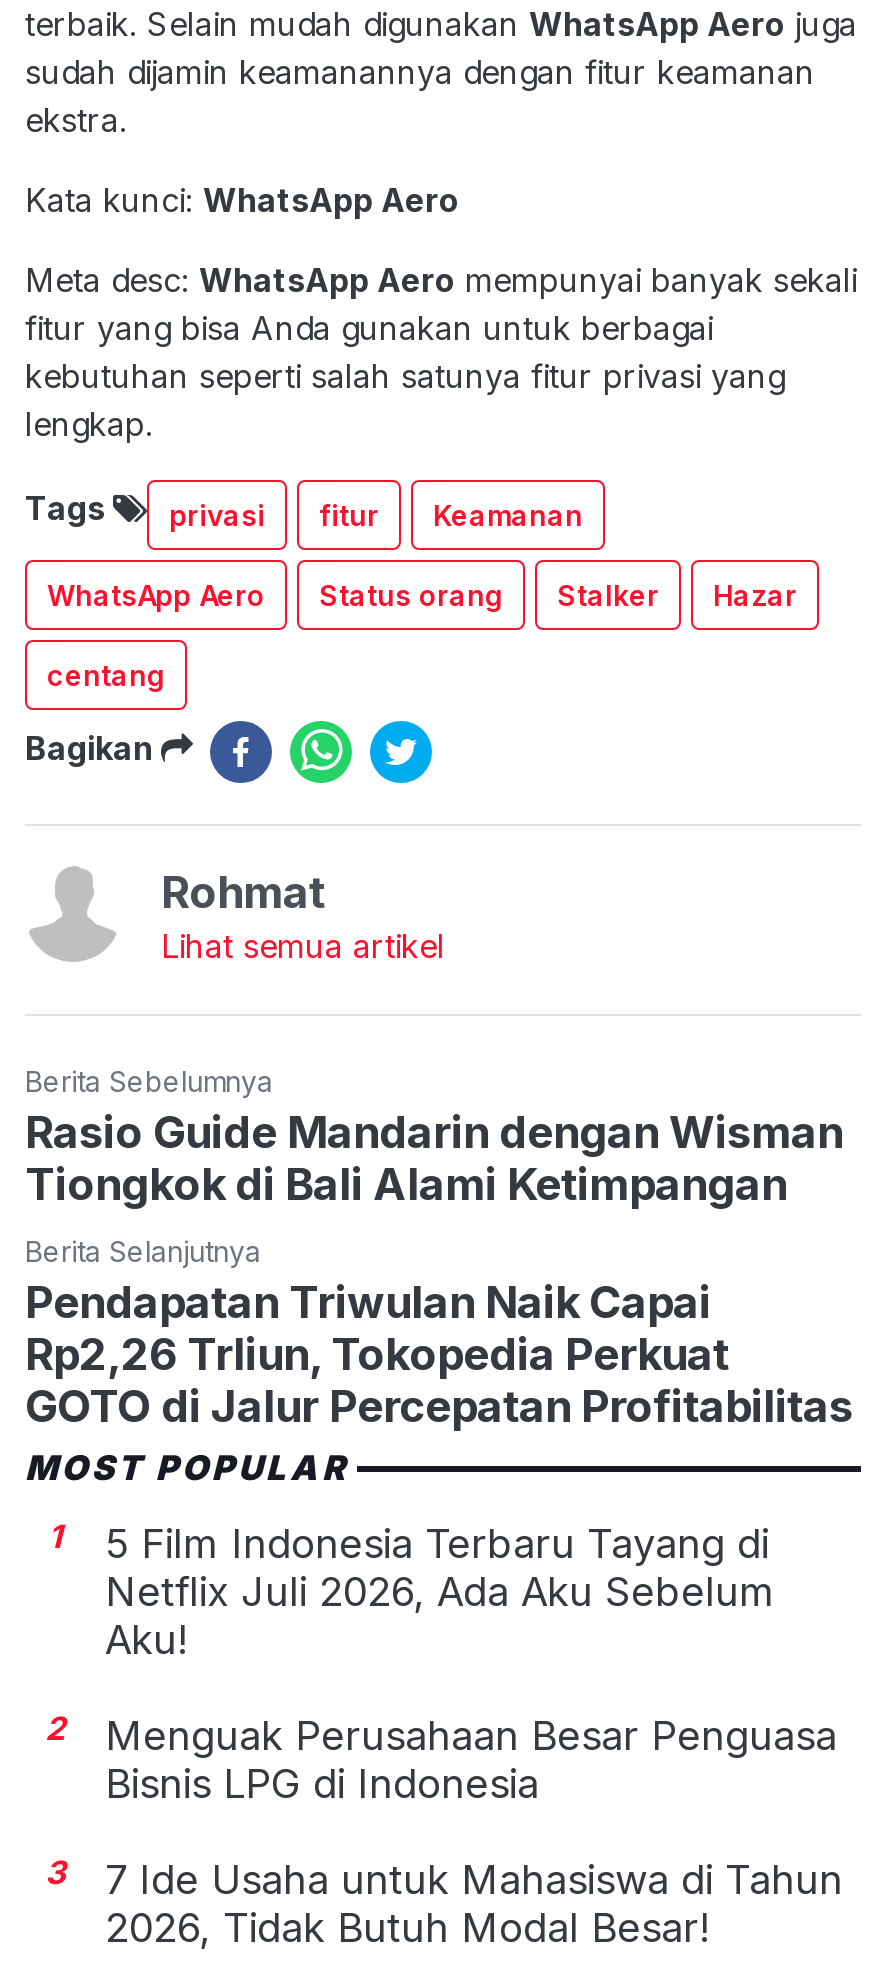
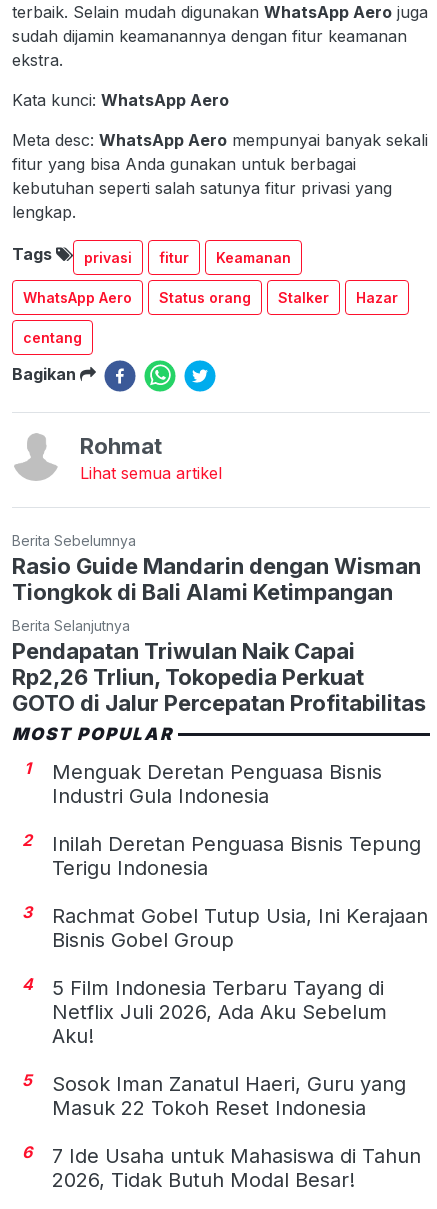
+ Menguak Deretan Penguasa Bisnis
+ Industri Gula Indonesia
+ 2
+ Inilah Deretan Penguasa Bisnis Tepung
+ Terigu Indonesia
+ 3
+ Rachmat Gobel Tutup Usia, Ini Kerajaan
+ Bisnis Gobel Group
+ 4

- 2
- Menguak Perusahaan Besar Penguasa
- Bisnis LPG di Indonesia
+ 5
+ Sosok Iman Zanatul Haeri, Guru yang
+ Masuk 22 Tokoh Reset Indonesia

- 3 7 Ide Usaha untuk Mahasiswa di Tahun
+ 6 7 Ide Usaha untuk Mahasiswa di Tahun
